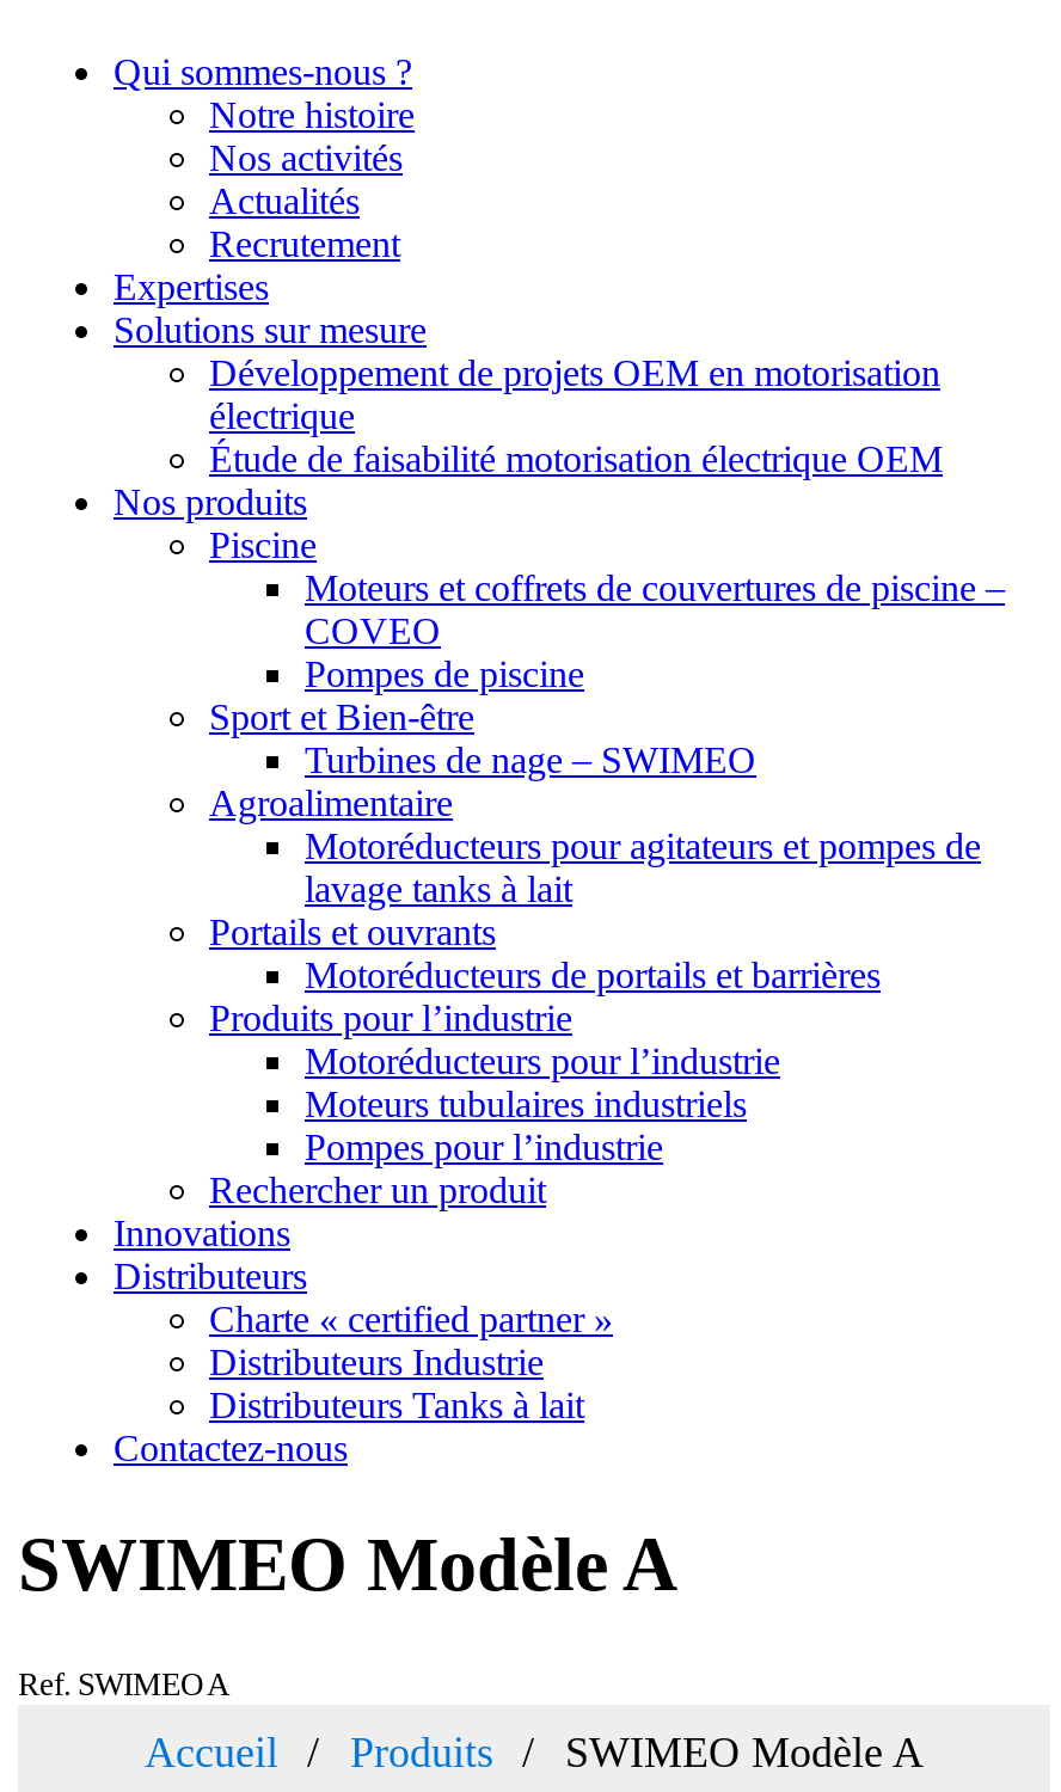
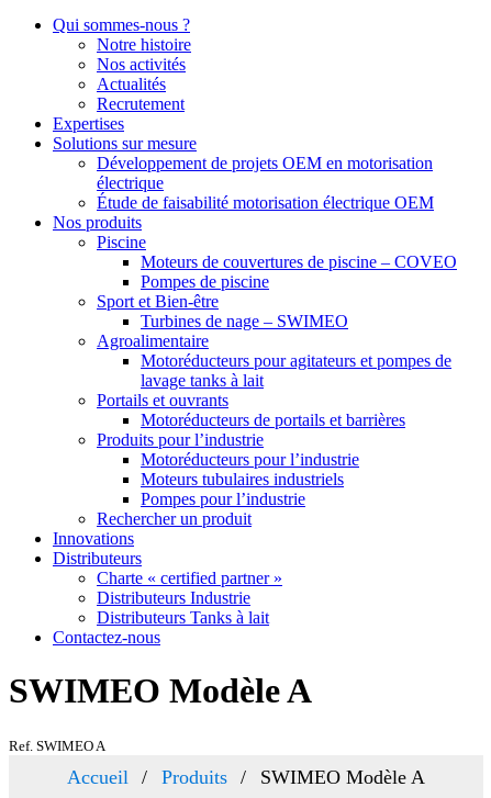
- Moteurs et coffrets de couvertures de piscine –
- COVEO
+ Moteurs de couvertures de piscine – COVEO
